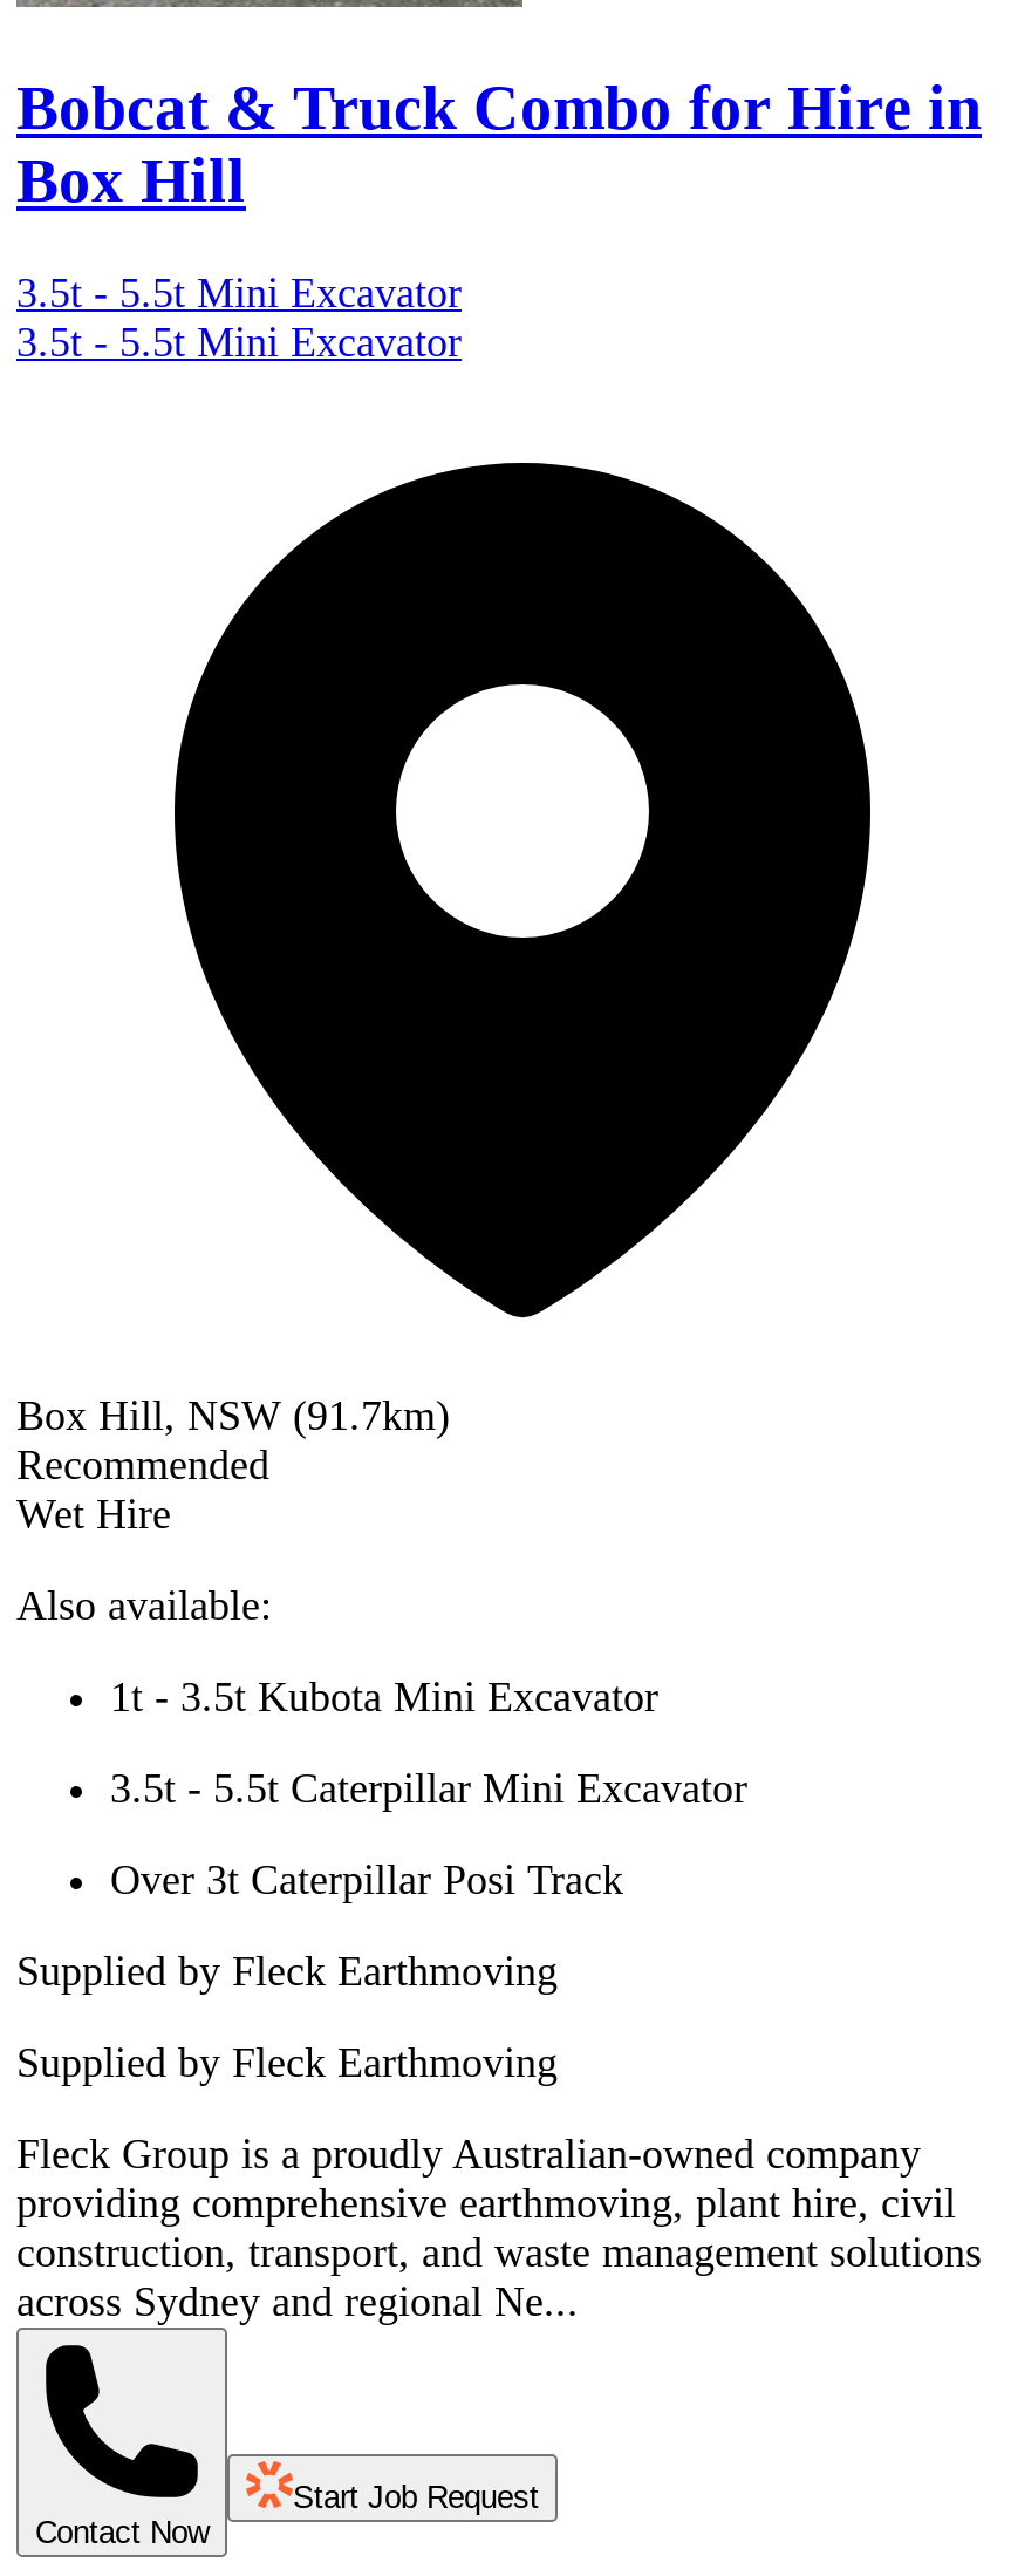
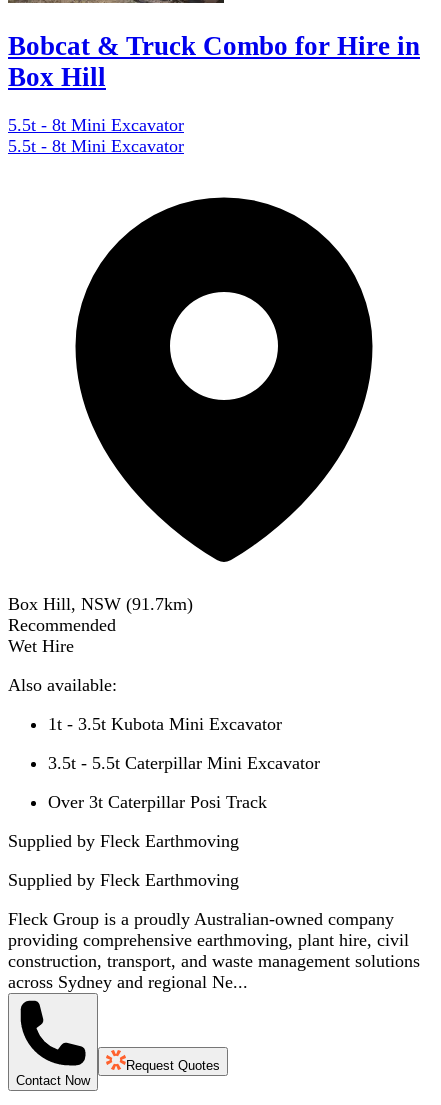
- 3.5t - 5.5t Mini Excavator
+ 5.5t - 8t Mini Excavator

- 3.5t - 5.5t Mini Excavator
+ 5.5t - 8t Mini Excavator

- Start Job Request
+ Request Quotes
